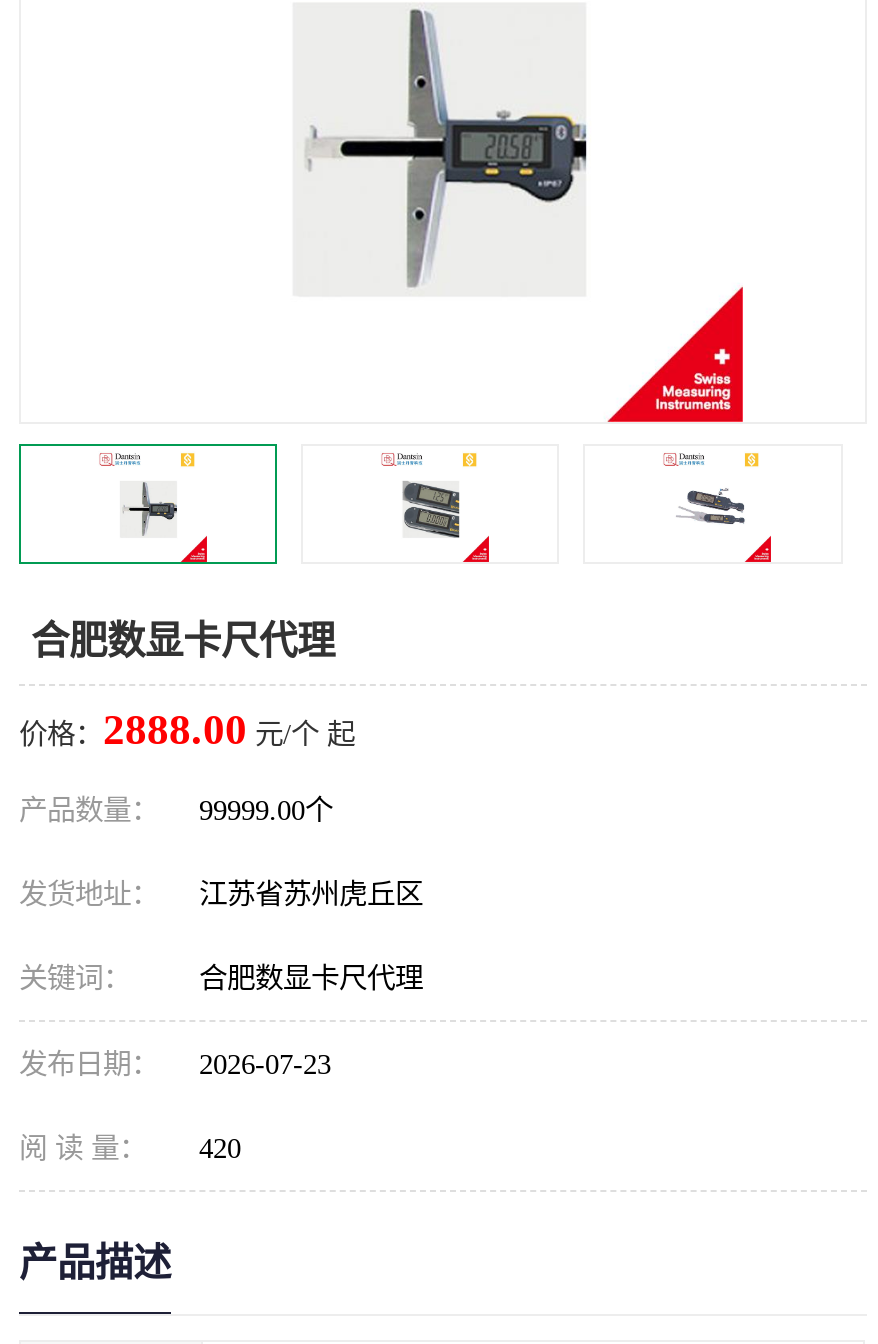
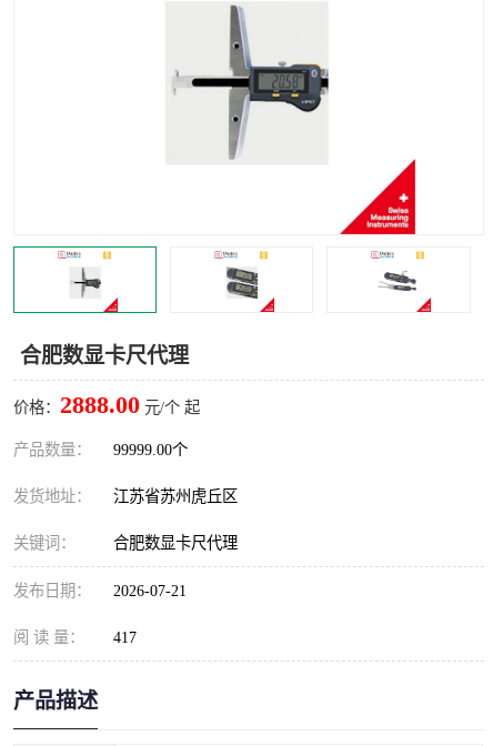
- 发布日期： 2026-07-23
+ 发布日期： 2026-07-21

- 阅 读 量： 420
+ 阅 读 量： 417
